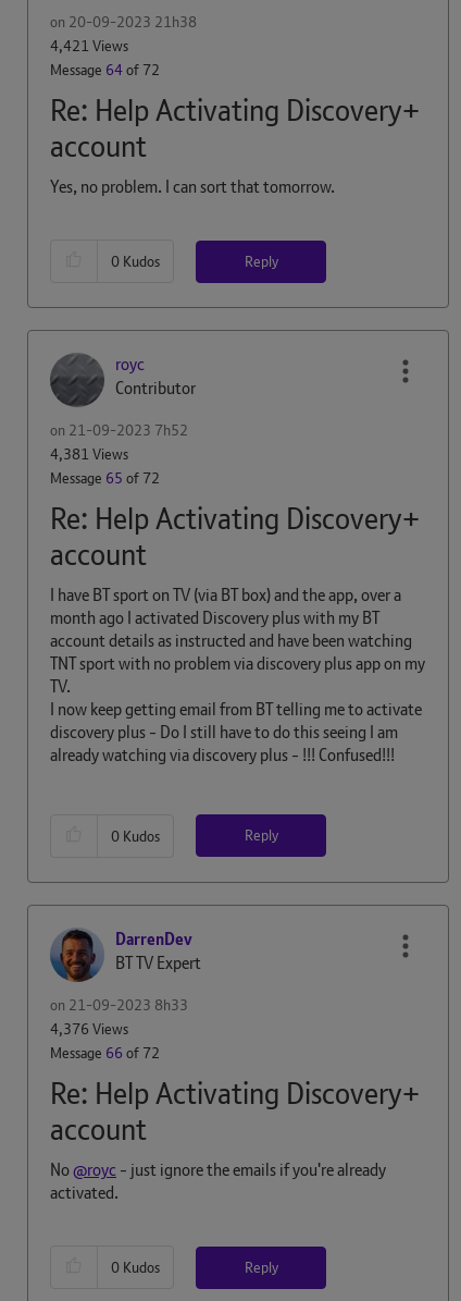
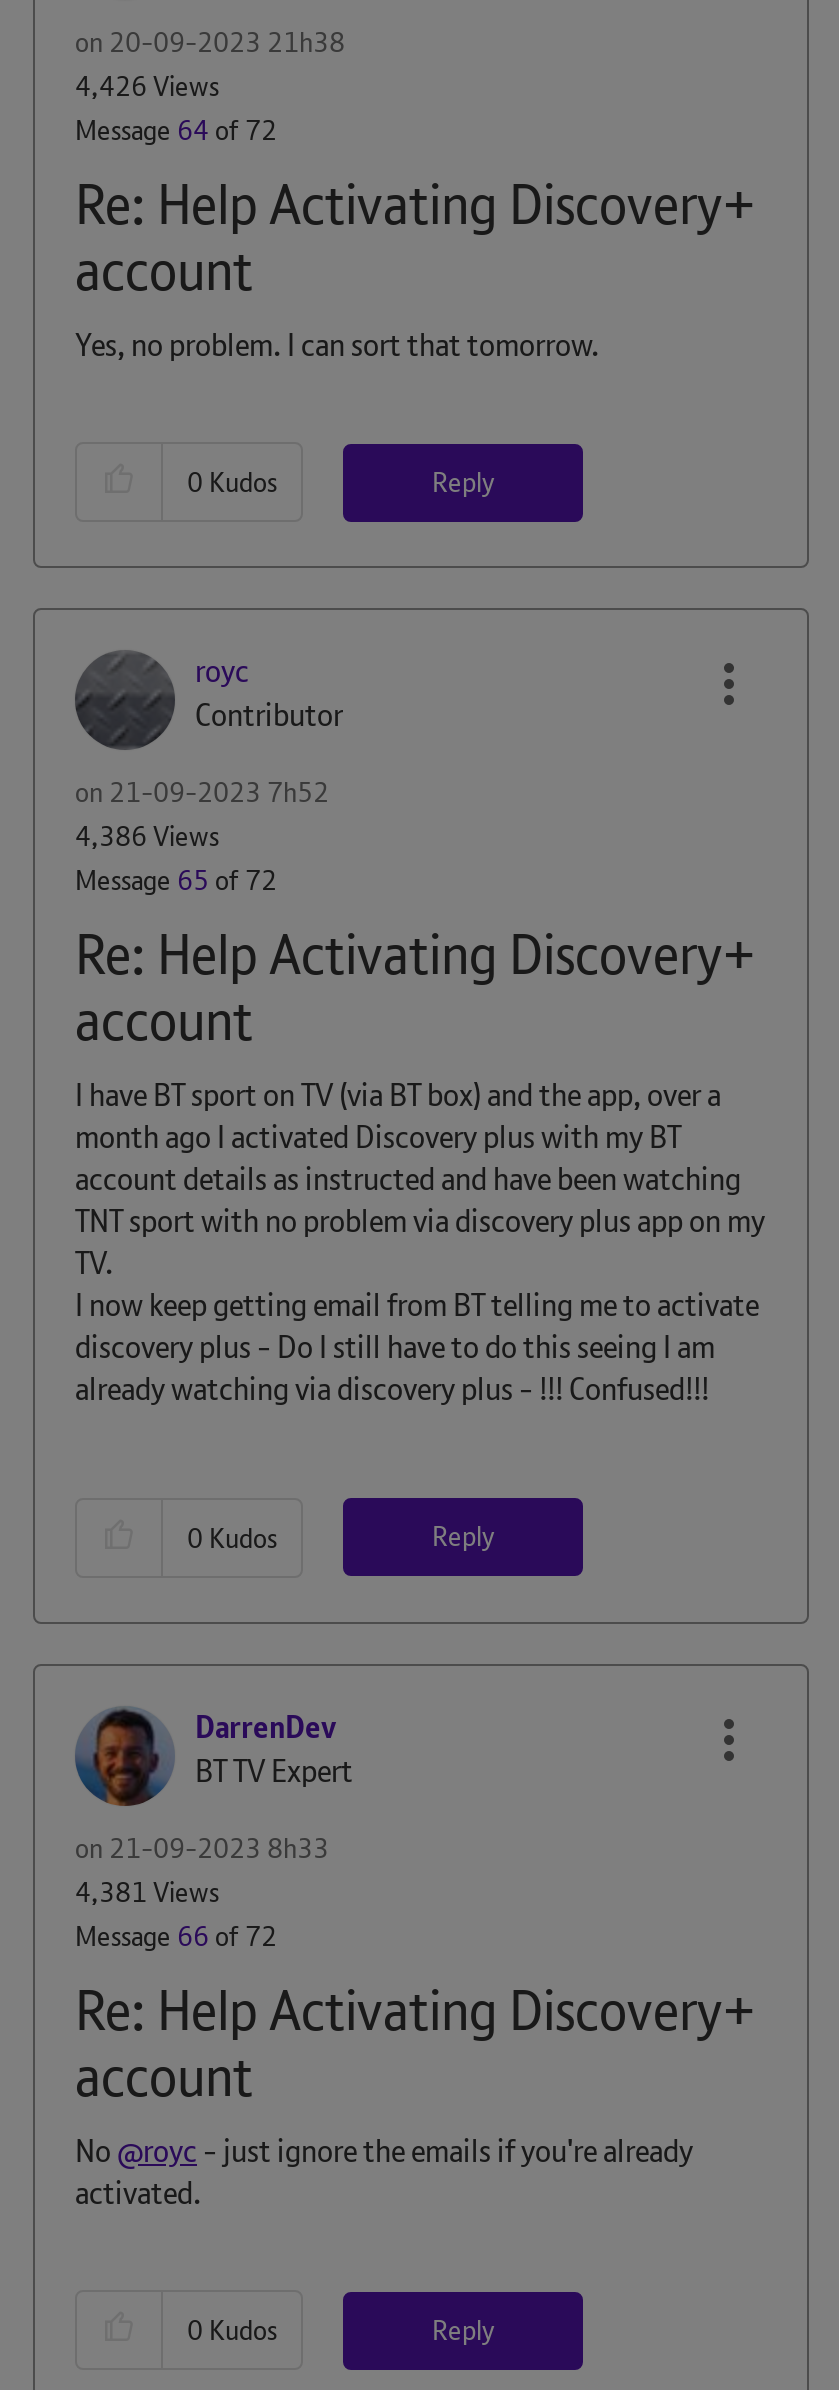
- 4,421 Views
+ 4,426 Views

- 4,381 Views
+ 4,386 Views

- 4,376 Views
+ 4,381 Views
